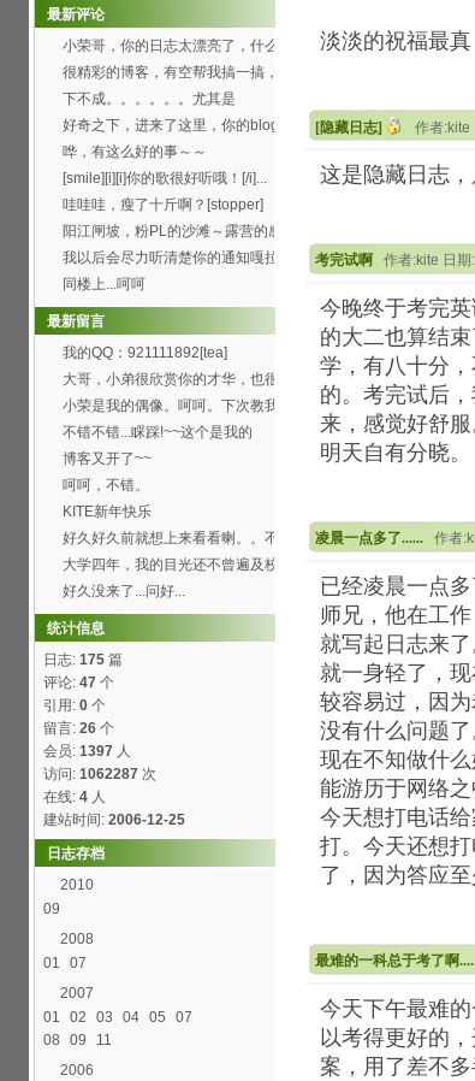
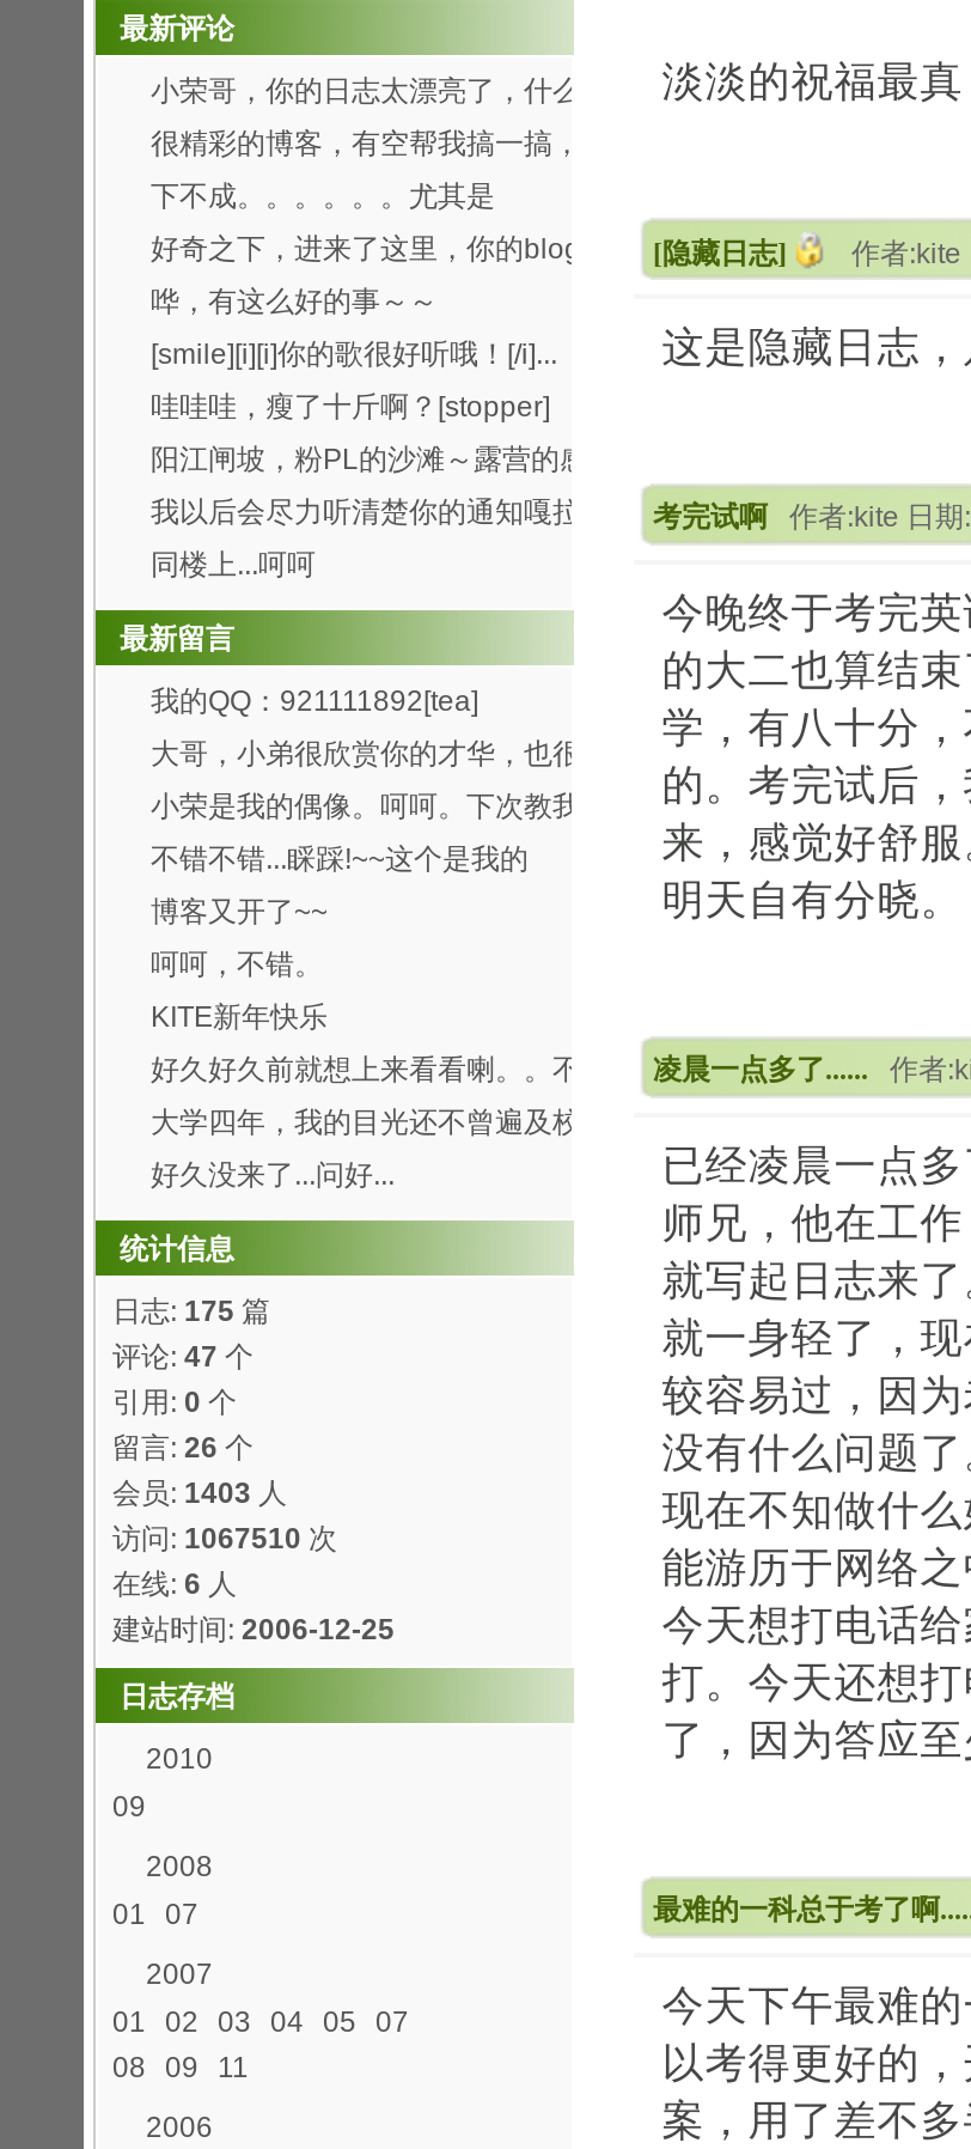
- 会员: 1397人
+ 会员: 1403人

- 访问: 1062287次
+ 访问: 1067510次

- 在线: 4人
+ 在线: 6人
